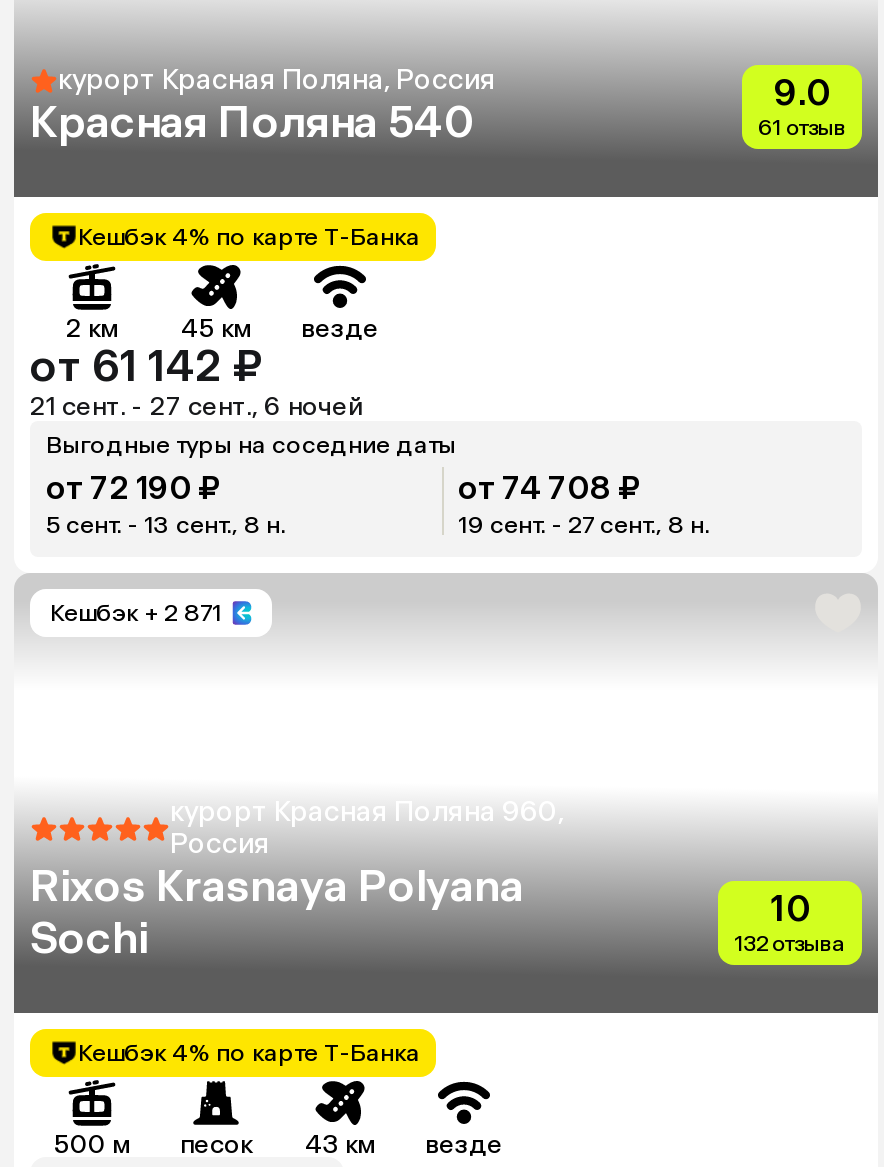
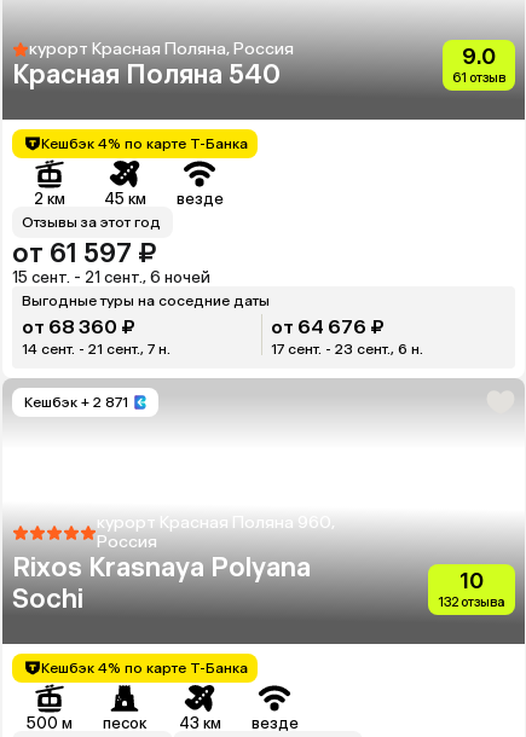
- от 61 142 ₽
- 21 сент. - 27 сент., 6 ночей
+ Отзывы за этот год
+ от 61 597 ₽
+ 15 сент. - 21 сент., 6 ночей

- от 72 190 ₽
+ от 68 360 ₽

- от 74 708 ₽
+ от 64 676 ₽

- 5 сент. - 13 сент., 8 н.
+ 14 сент. - 21 сент., 7 н.

- 19 сент. - 27 сент., 8 н.
+ 17 сент. - 23 сент., 6 н.
